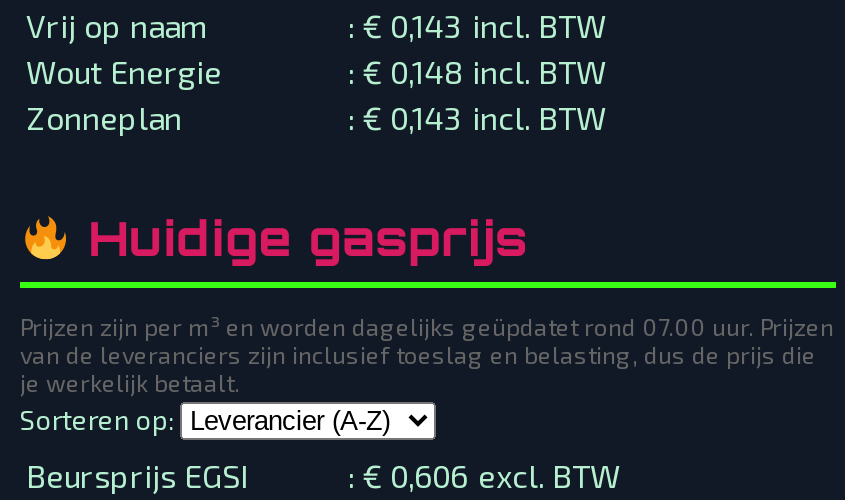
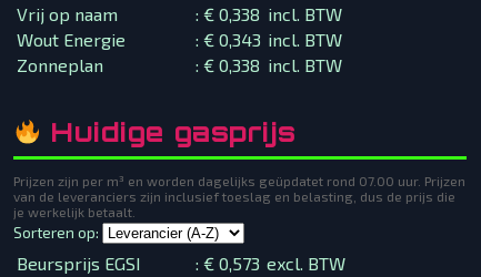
- : € 0,143 incl. BTW
+ : € 0,338 incl. BTW

- : € 0,148 incl. BTW
+ : € 0,343 incl. BTW

- : € 0,143 incl. BTW
+ : € 0,338 incl. BTW

- : € 0,606 excl. BTW
+ : € 0,573 excl. BTW
